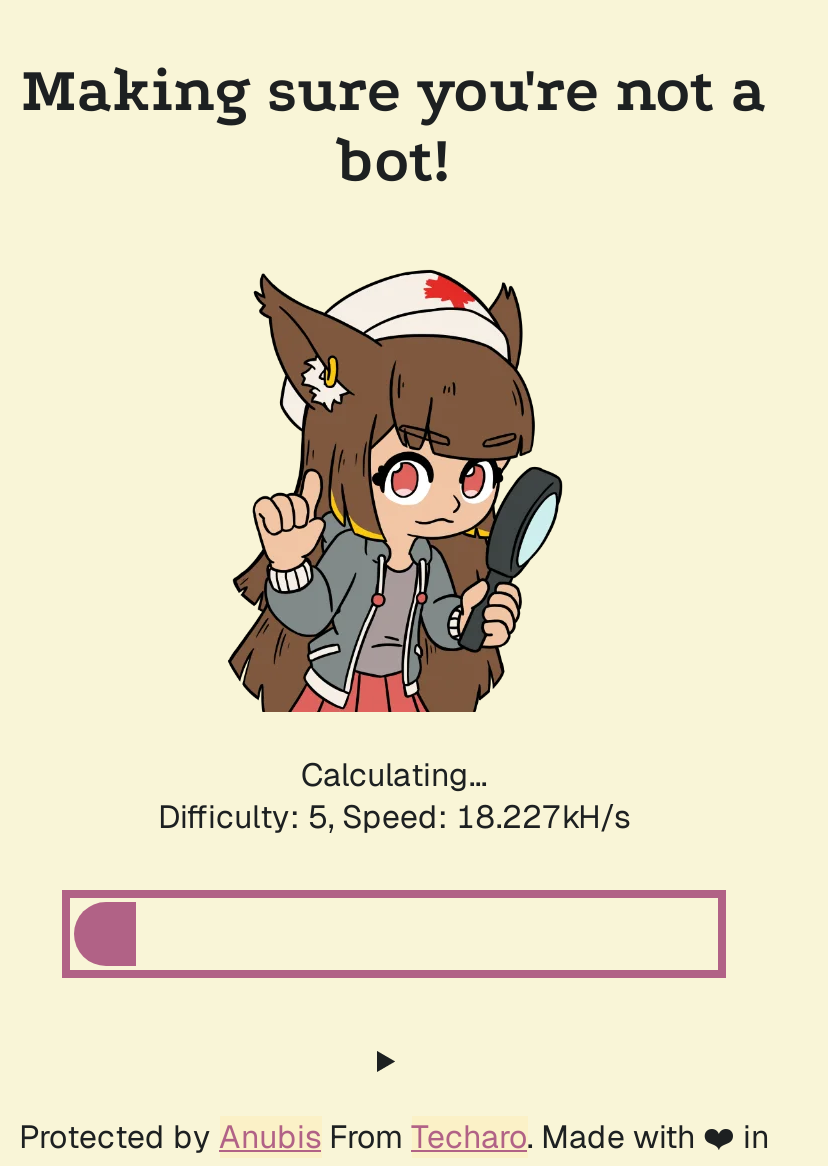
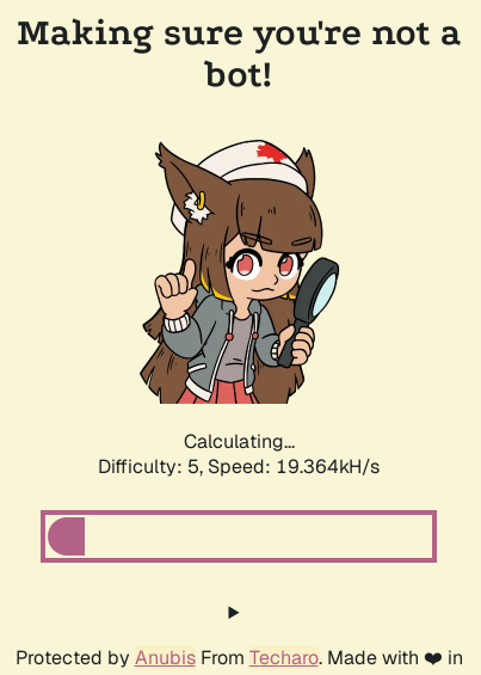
- Difficulty: 5, Speed: 18.227kH/s
+ Difficulty: 5, Speed: 19.364kH/s
